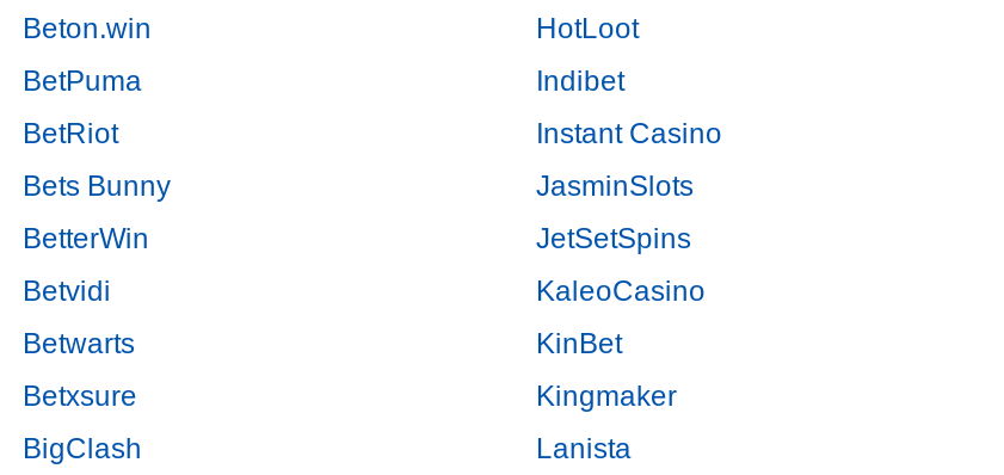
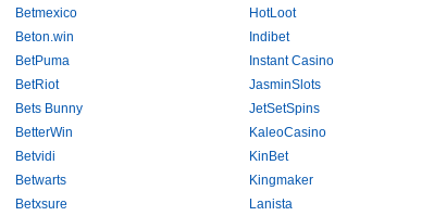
moved down: Beton.win

+ Betmexico

moved down: BetPuma

moved down: BetRiot

moved down: Bets Bunny

moved down: BetterWin

moved down: Betvidi

moved down: Betwarts

moved down: Betxsure

- BigClash
